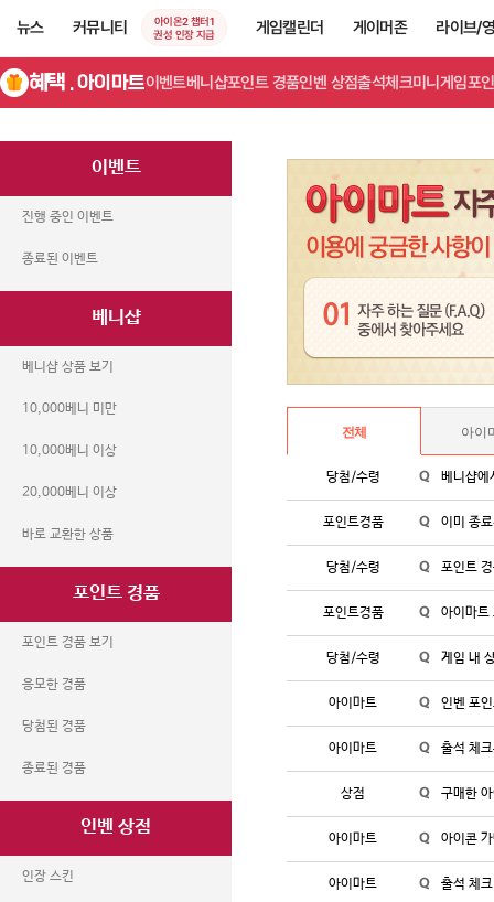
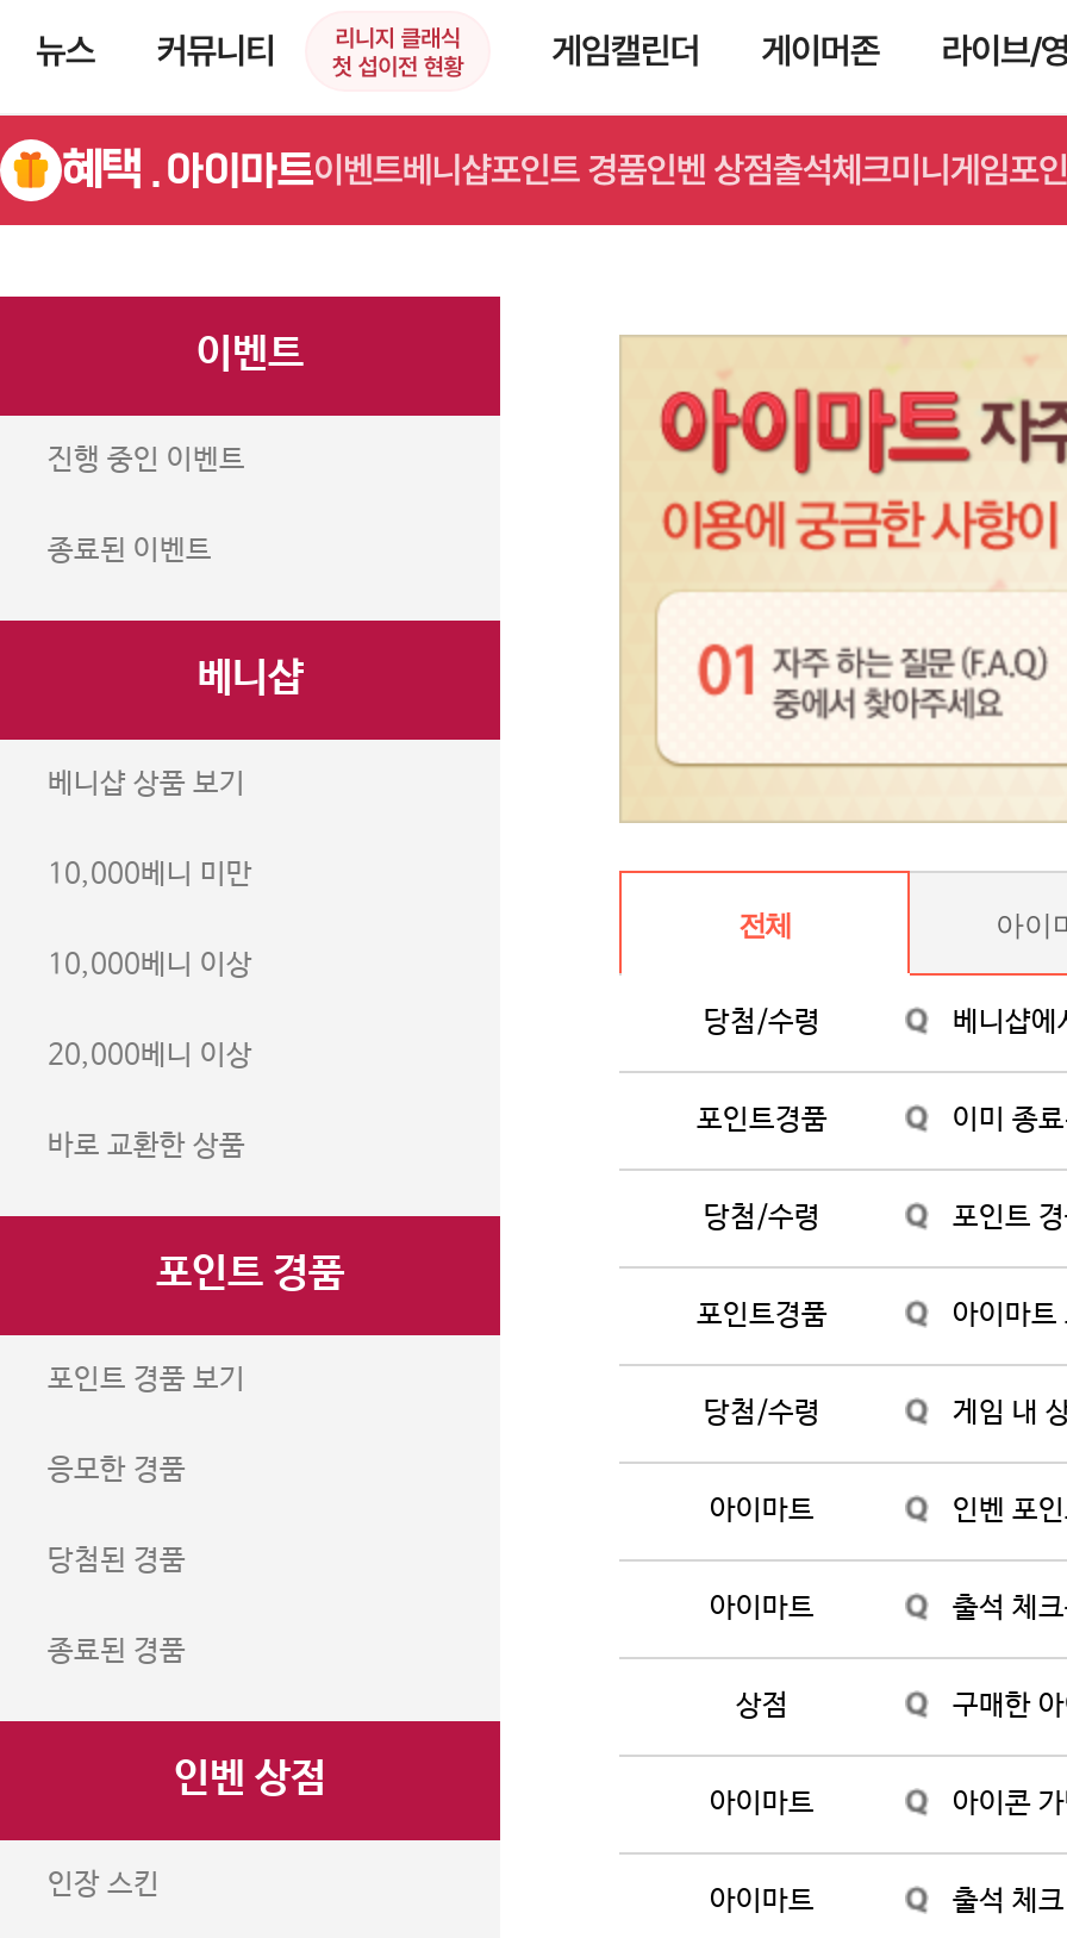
- 아이온2 챕터1
- 권성 인장 지급
+ 리니지 클래식
+ 첫 섭이전 현황
